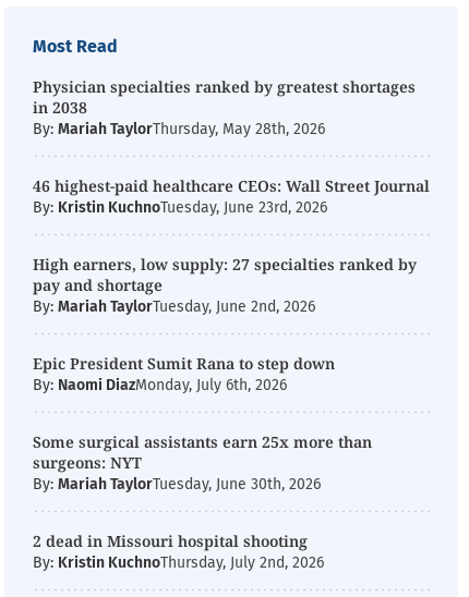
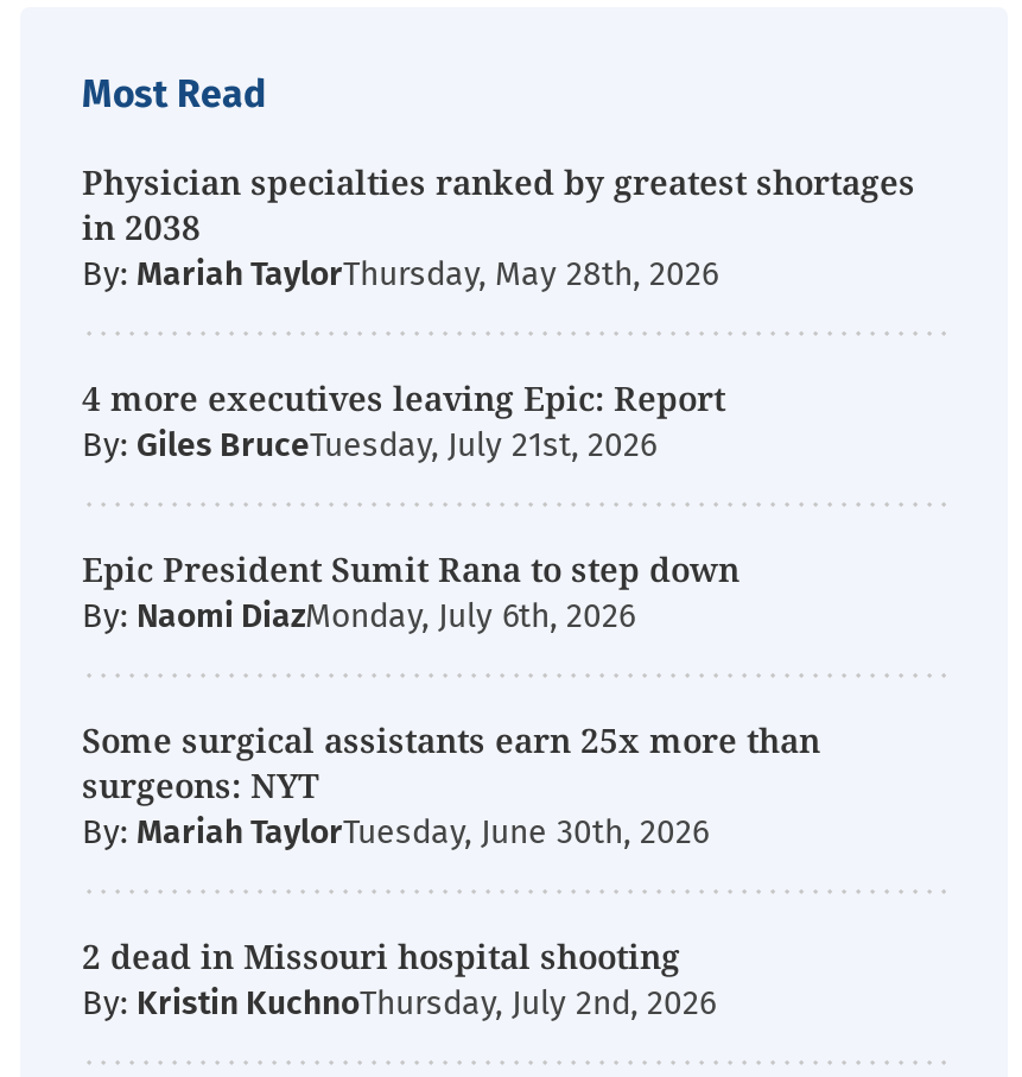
- 46 highest-paid healthcare CEOs: Wall Street Journal
- By: Kristin KuchnoTuesday, June 23rd, 2026
- High earners, low supply: 27 specialties ranked by
- pay and shortage
- By: Mariah TaylorTuesday, June 2nd, 2026
+ 4 more executives leaving Epic: Report
+ By: Giles BruceTuesday, July 21st, 2026
